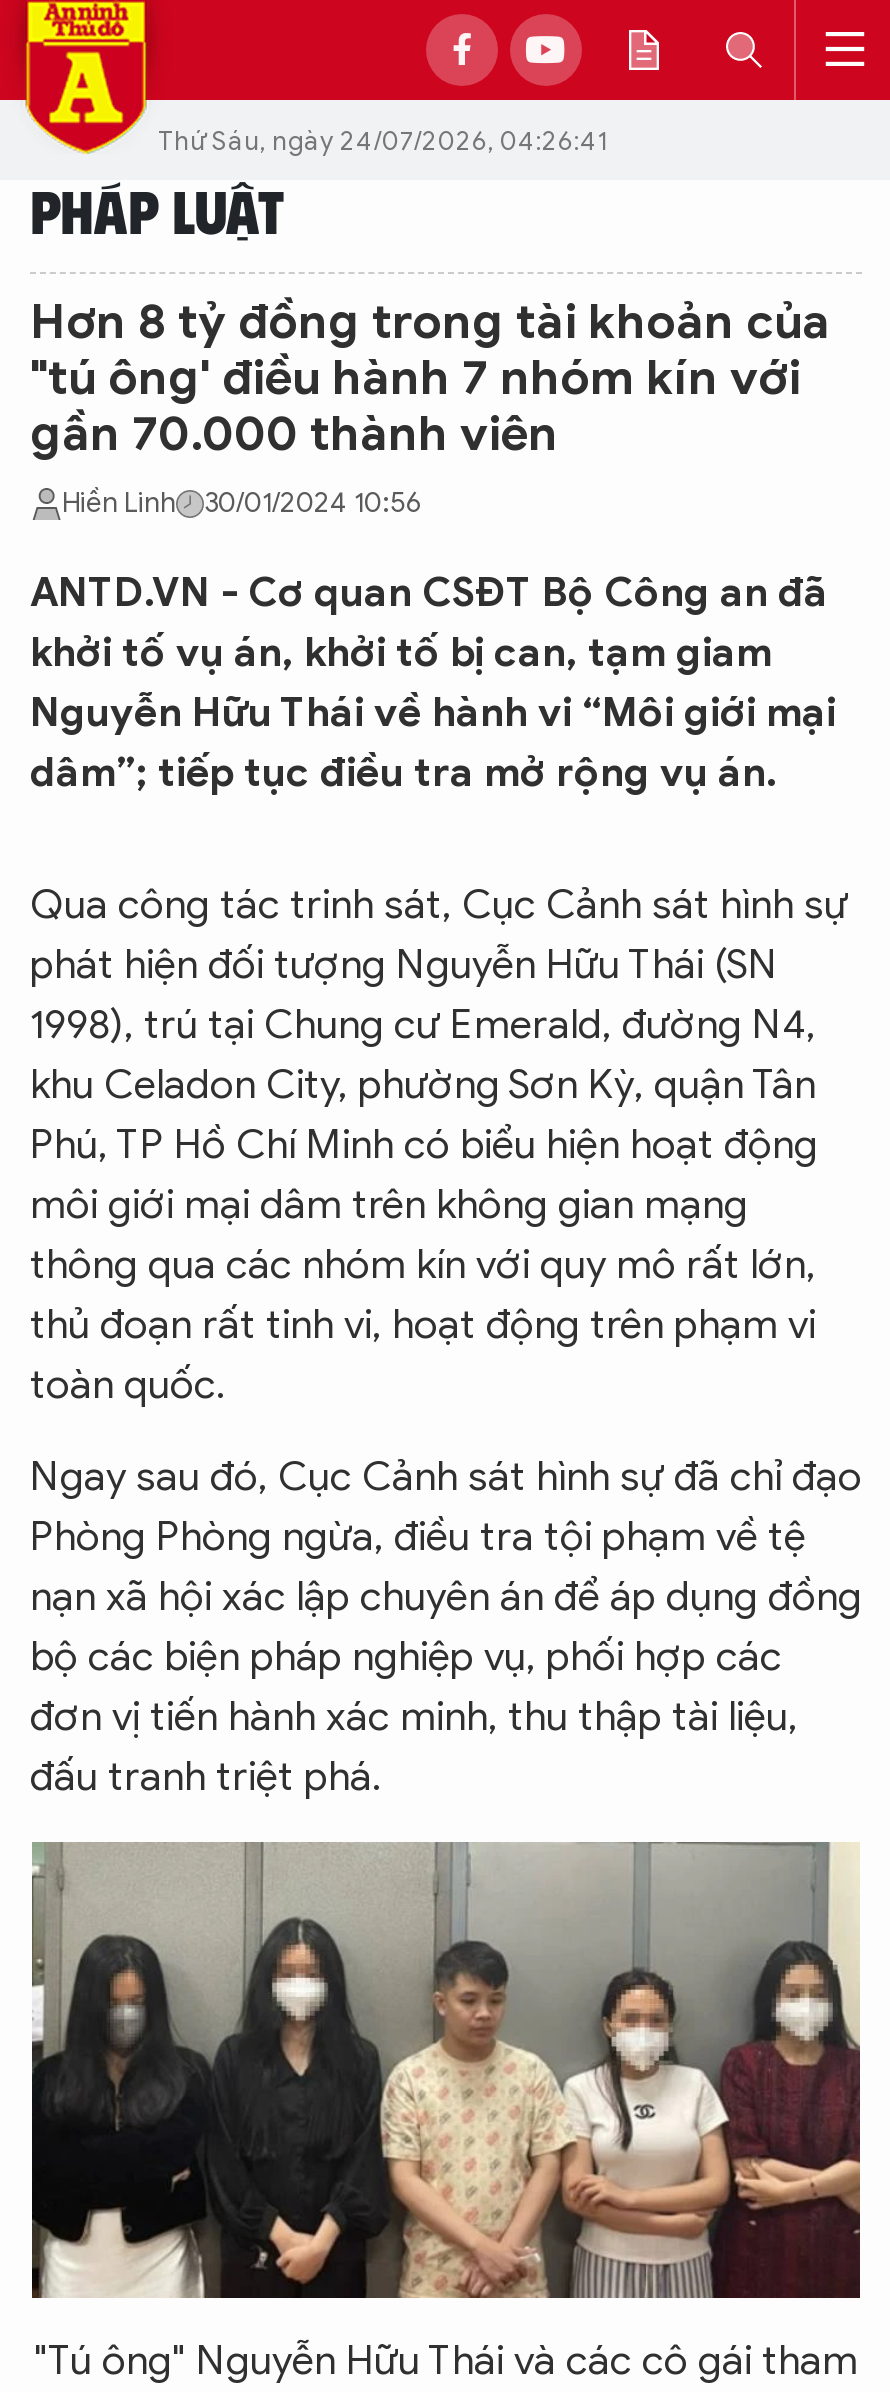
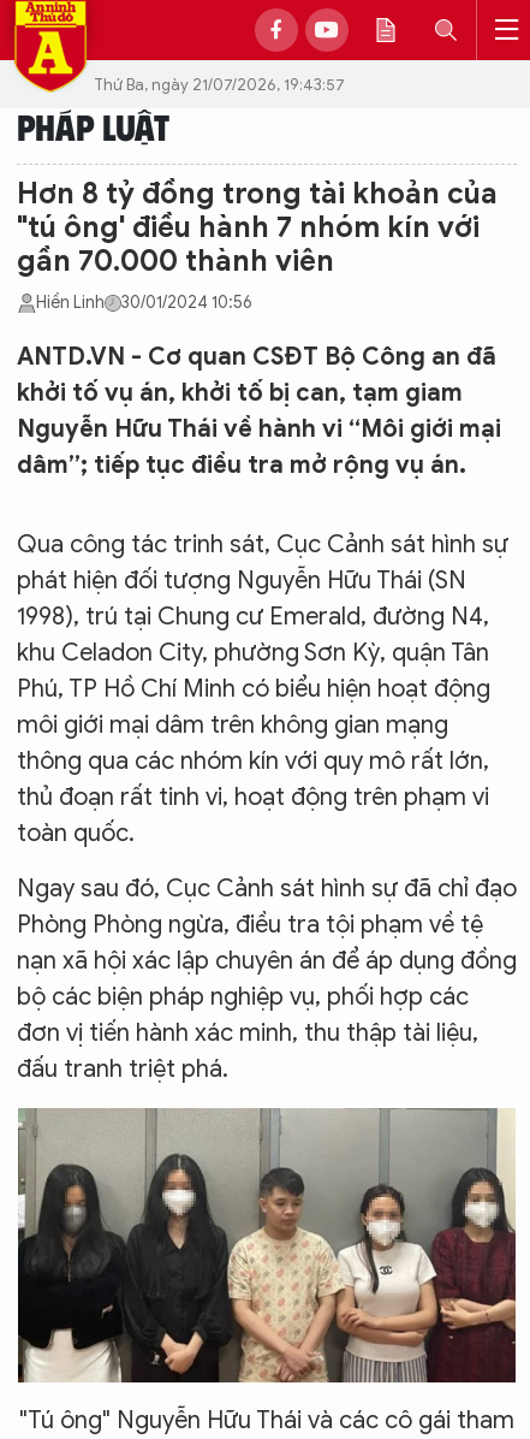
- Thứ Sáu, ngày 24/07/2026, 04:26:41
+ Thứ Ba, ngày 21/07/2026, 19:43:57
